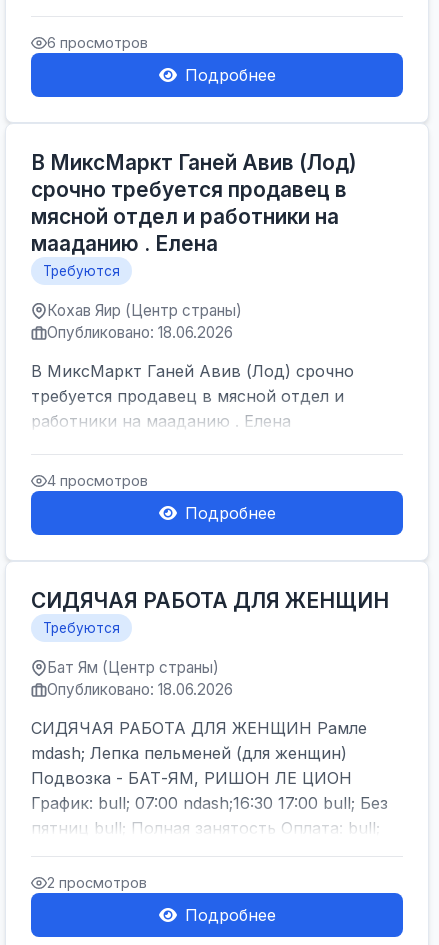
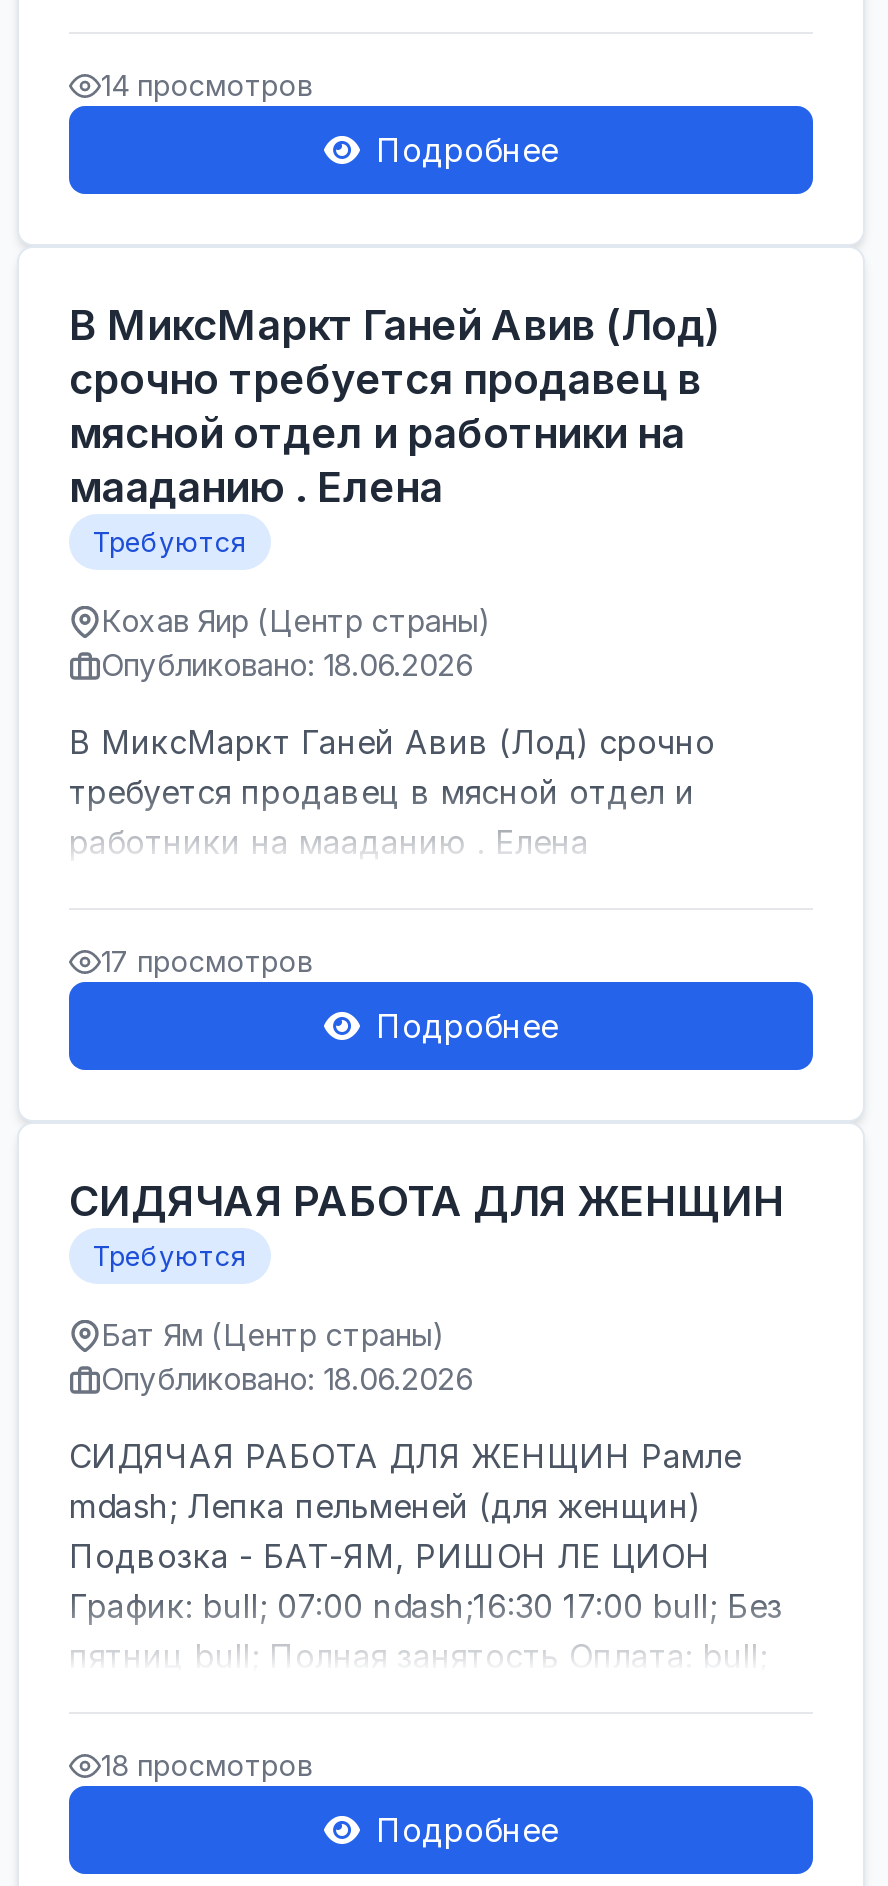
- 6 просмотров
+ 14 просмотров

- 4 просмотров
+ 17 просмотров

- 2 просмотров
+ 18 просмотров
